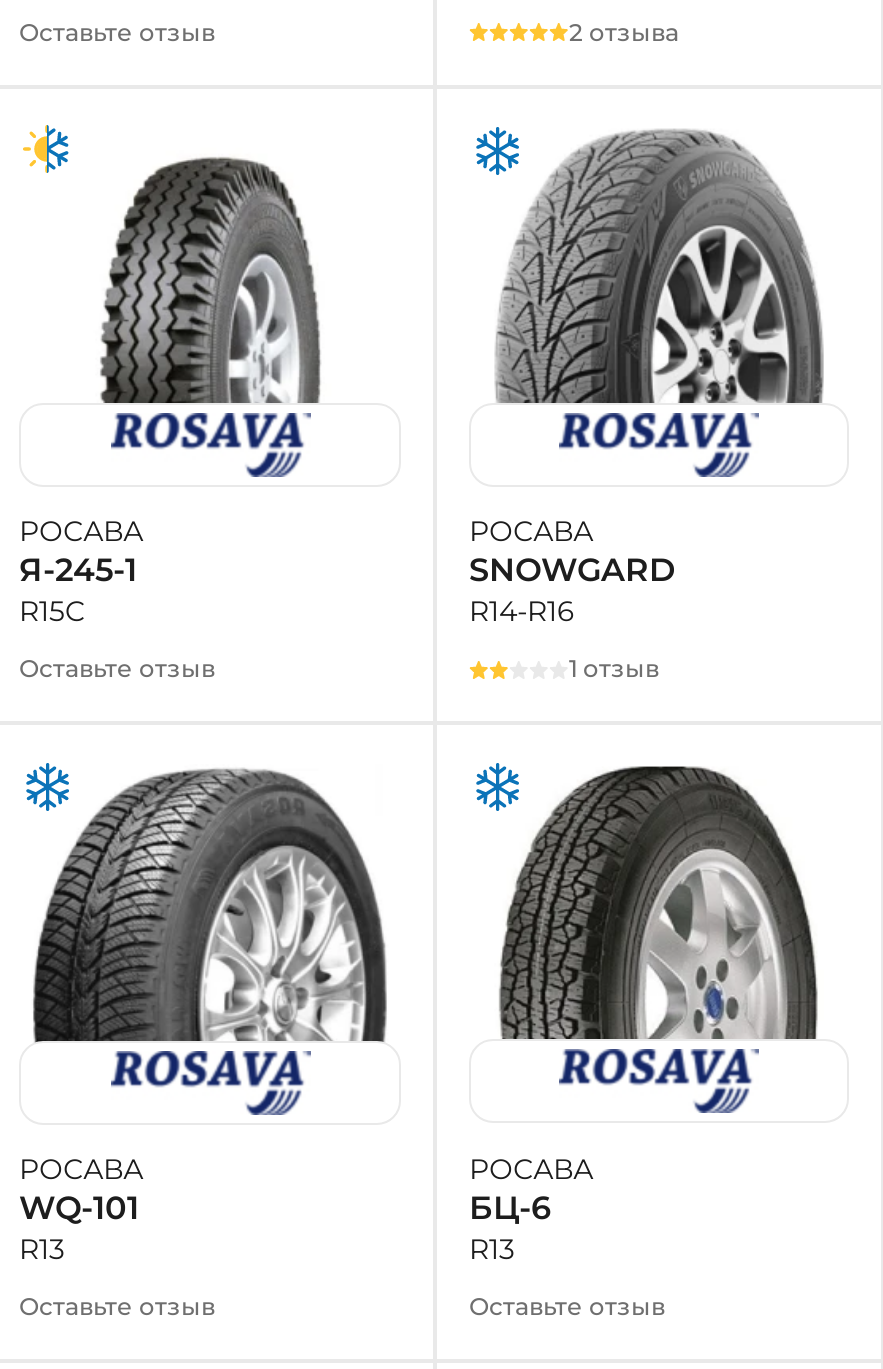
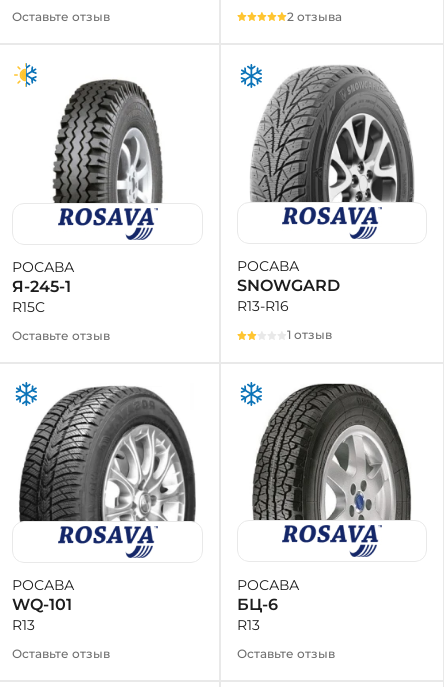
- R14-R16
+ R13-R16
